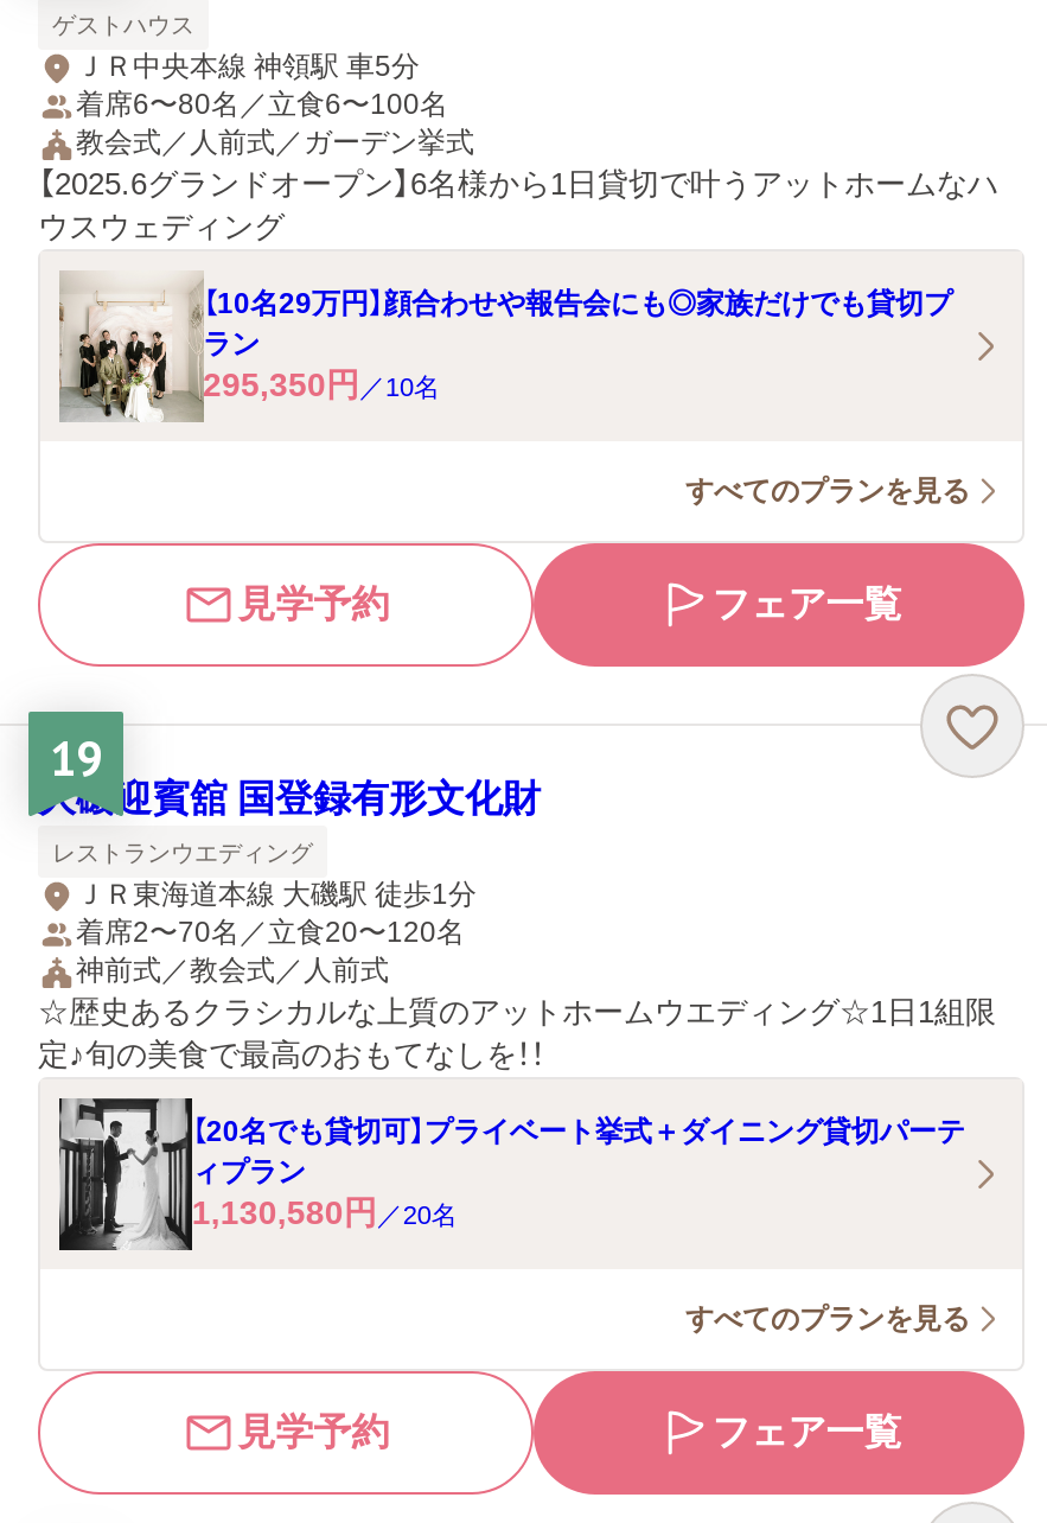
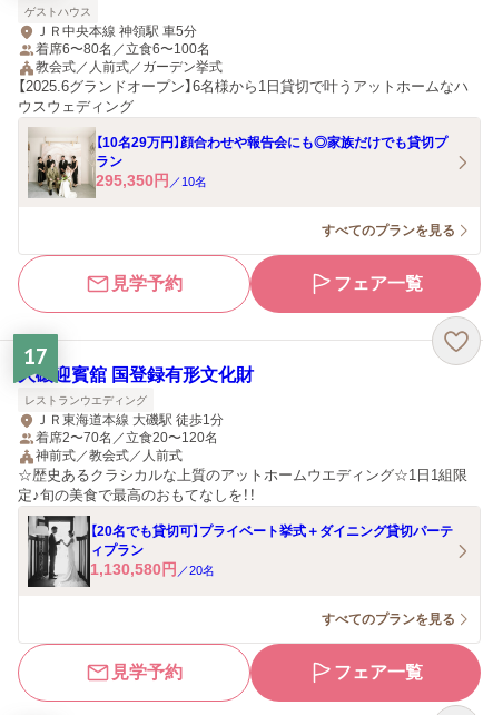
- 19
+ 17
